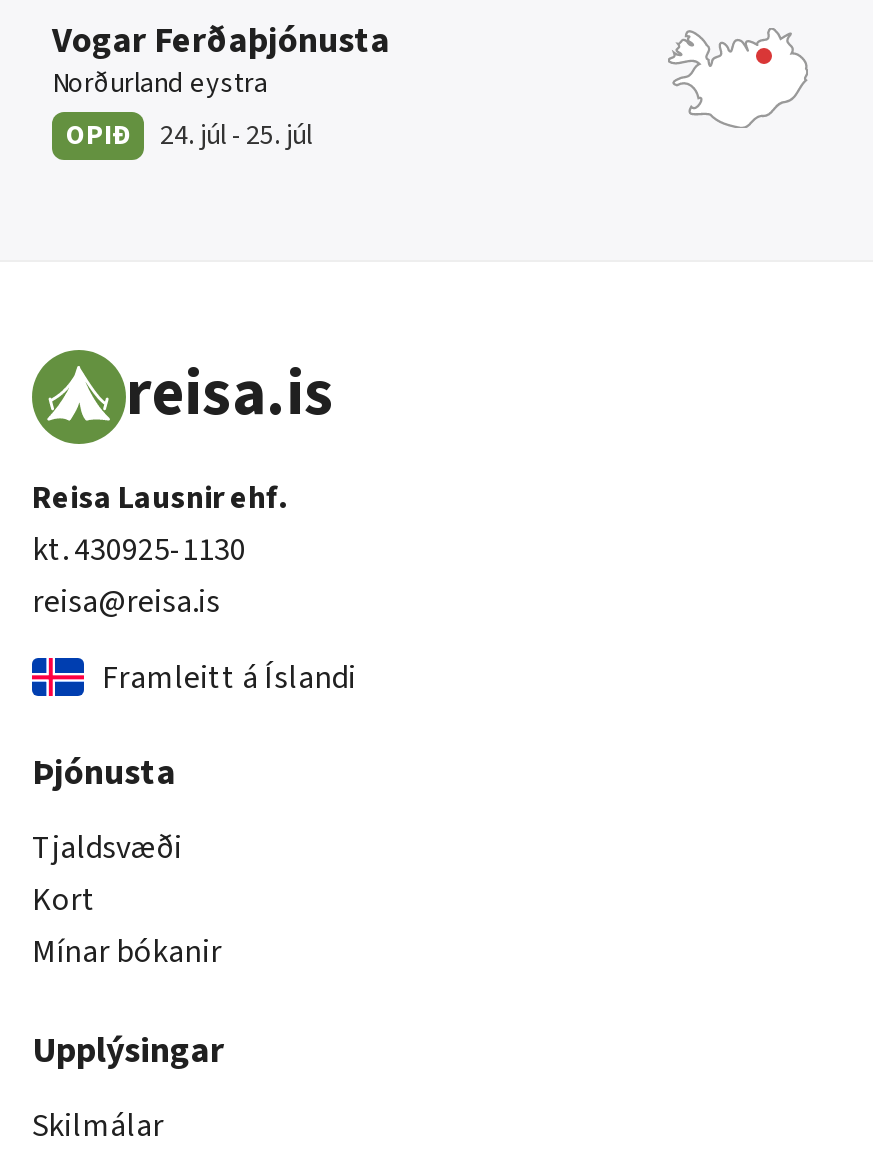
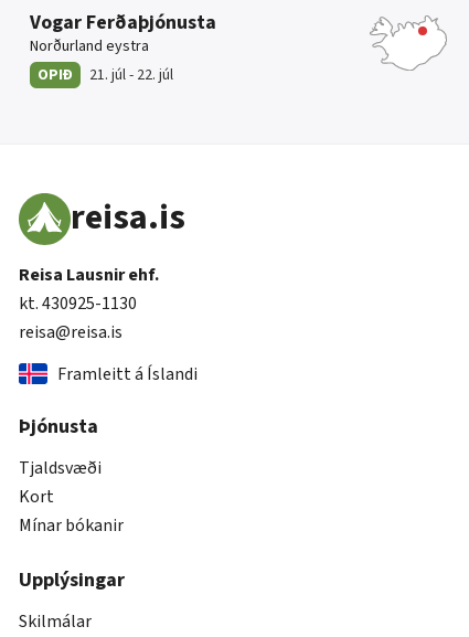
- OPIÐ 24. júl - 25. júl
+ OPIÐ 21. júl - 22. júl
